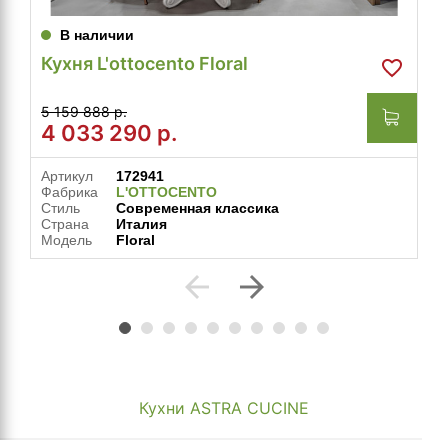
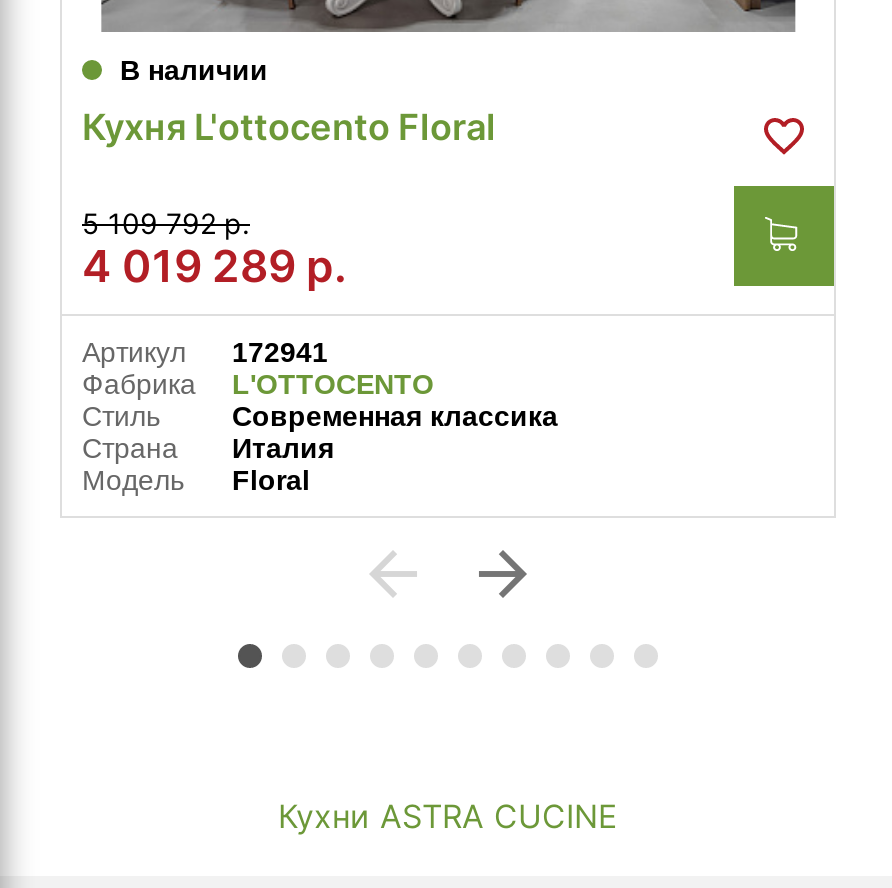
- 5 159 888 р.
+ 5 109 792 р.

- 4 033 290 р.
+ 4 019 289 р.
